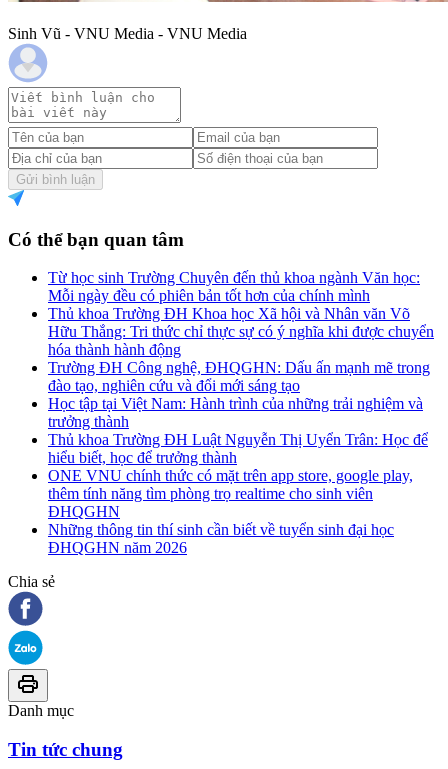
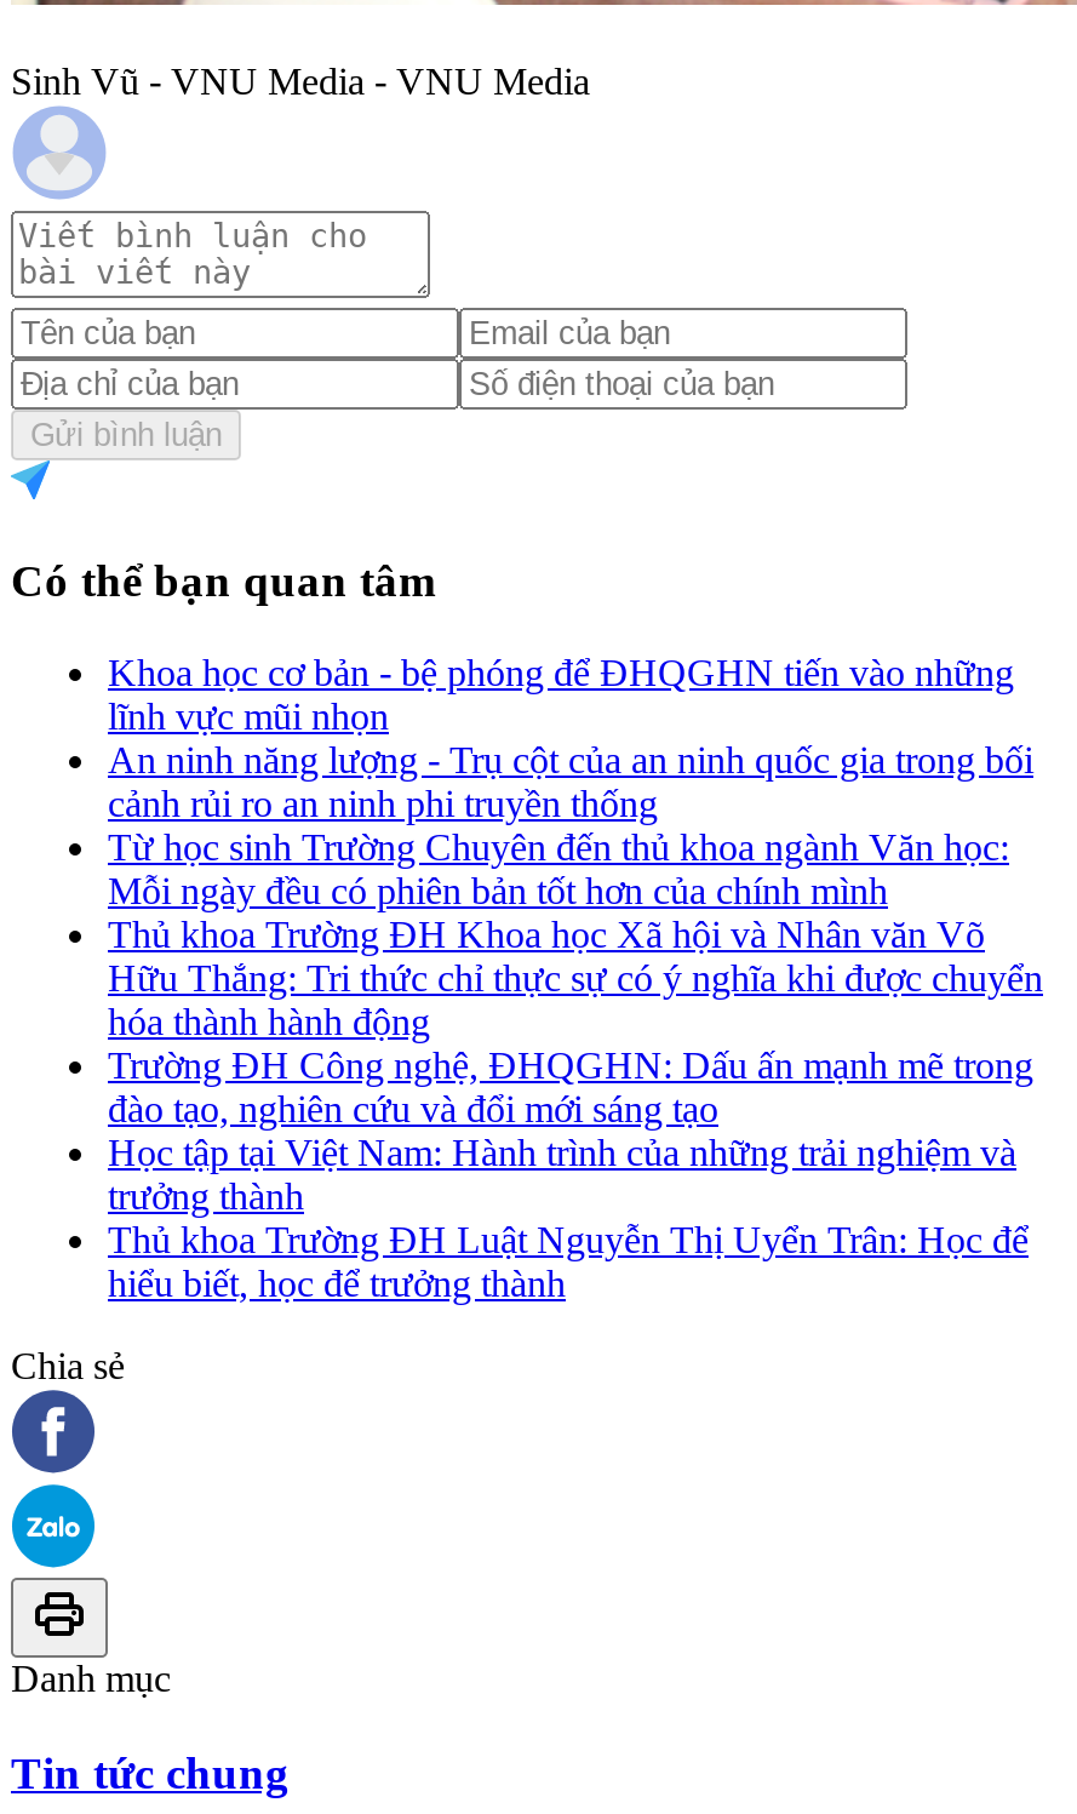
+ Khoa học cơ bản - bệ phóng để ĐHQGHN tiến vào những
+ lĩnh vực mũi nhọn
+ An ninh năng lượng - Trụ cột của an ninh quốc gia trong bối
+ cảnh rủi ro an ninh phi truyền thống

moved down: Từ học sinh Trường Chuyên đến thủ khoa ngành Văn học: | Mỗi ngày đều có phiên bản tốt hơn của chính mình | Thủ khoa Trường ĐH Khoa học Xã hội và Nhân văn Võ | ... | Thủ khoa Trường ĐH Luật Nguyễn Thị Uyển Trân: Học để | hiểu biết, học để trưởng thành

- ONE VNU chính thức có mặt trên app store, google play,
- thêm tính năng tìm phòng trọ realtime cho sinh viên
- ĐHQGHN
- Những thông tin thí sinh cần biết về tuyển sinh đại học
- ĐHQGHN năm 2026
